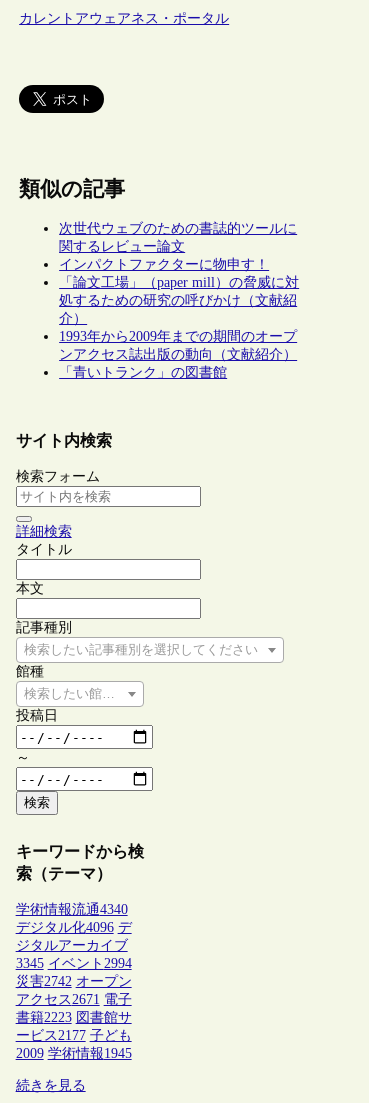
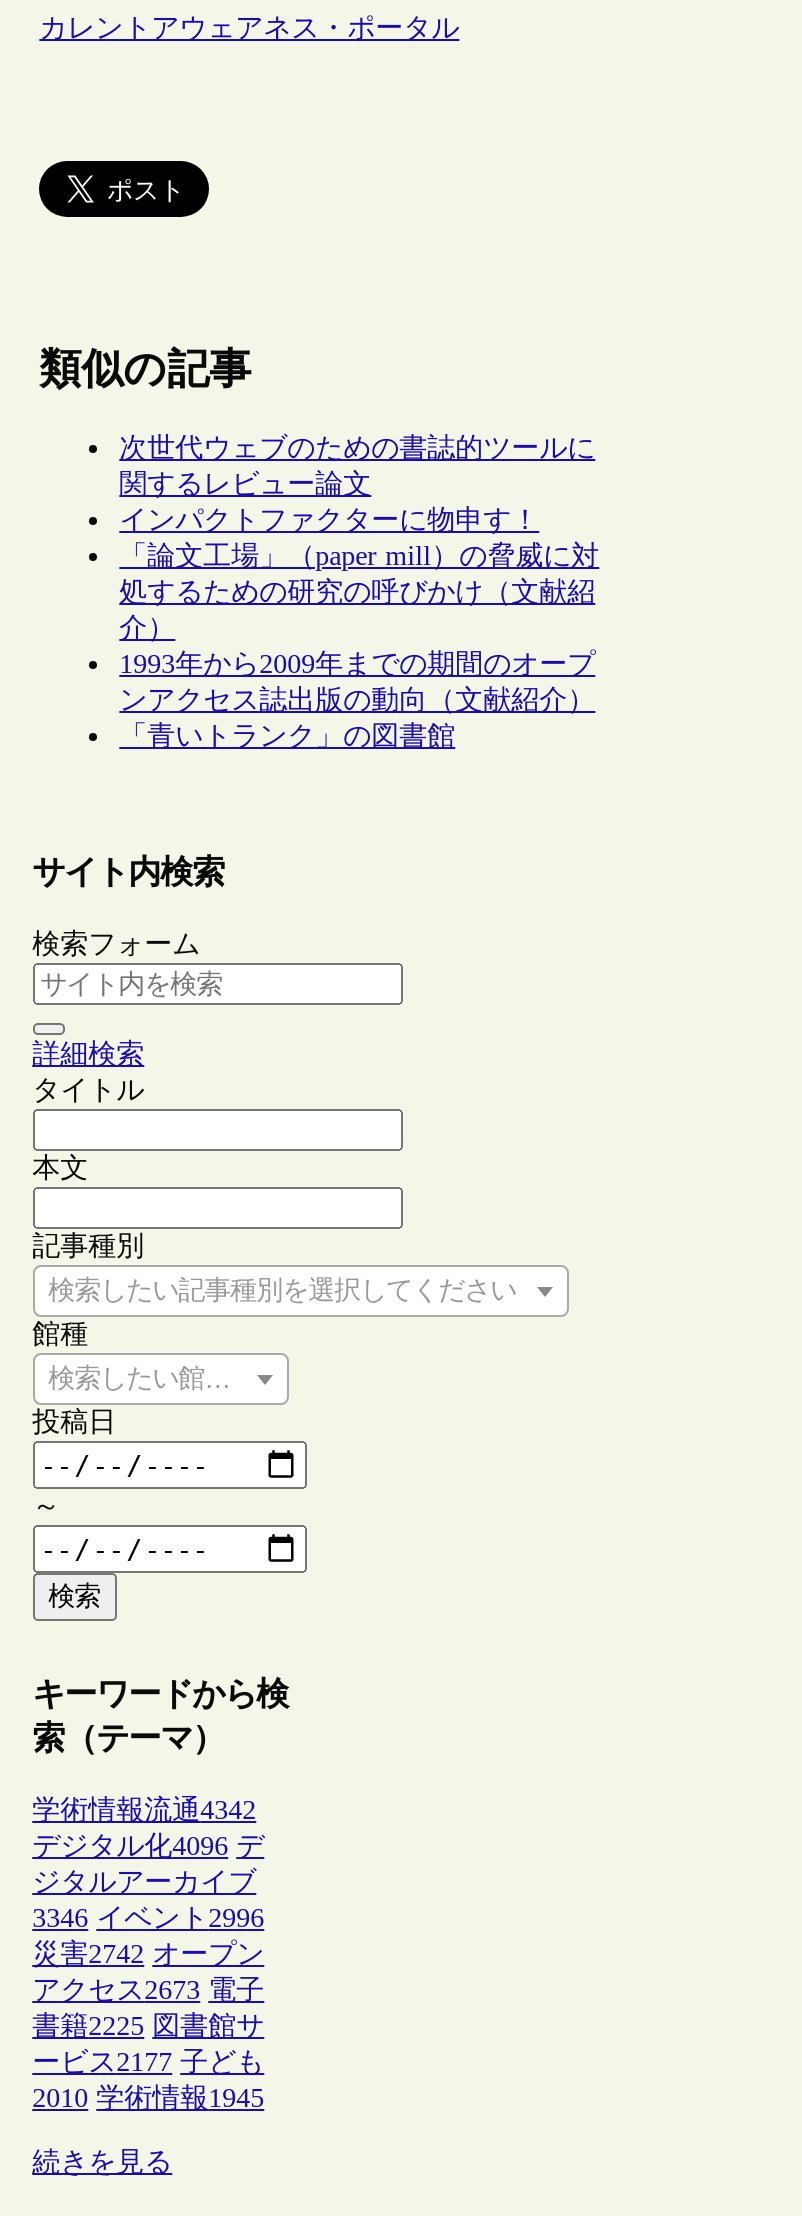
- 学術情報流通4340
+ 学術情報流通4342

- 3345 イベント2994
+ 3346 イベント2996

- アクセス2671 電子
+ アクセス2673 電子

- 書籍2223 図書館サ
+ 書籍2225 図書館サ

- 2009 学術情報1945
+ 2010 学術情報1945
